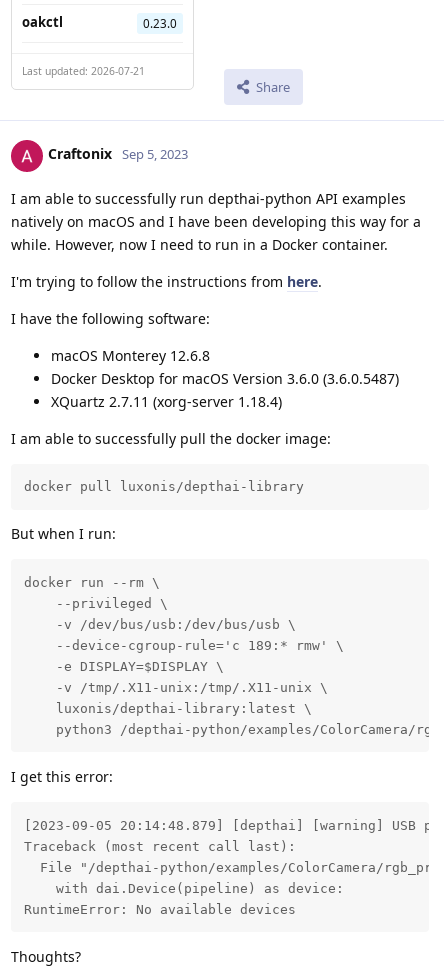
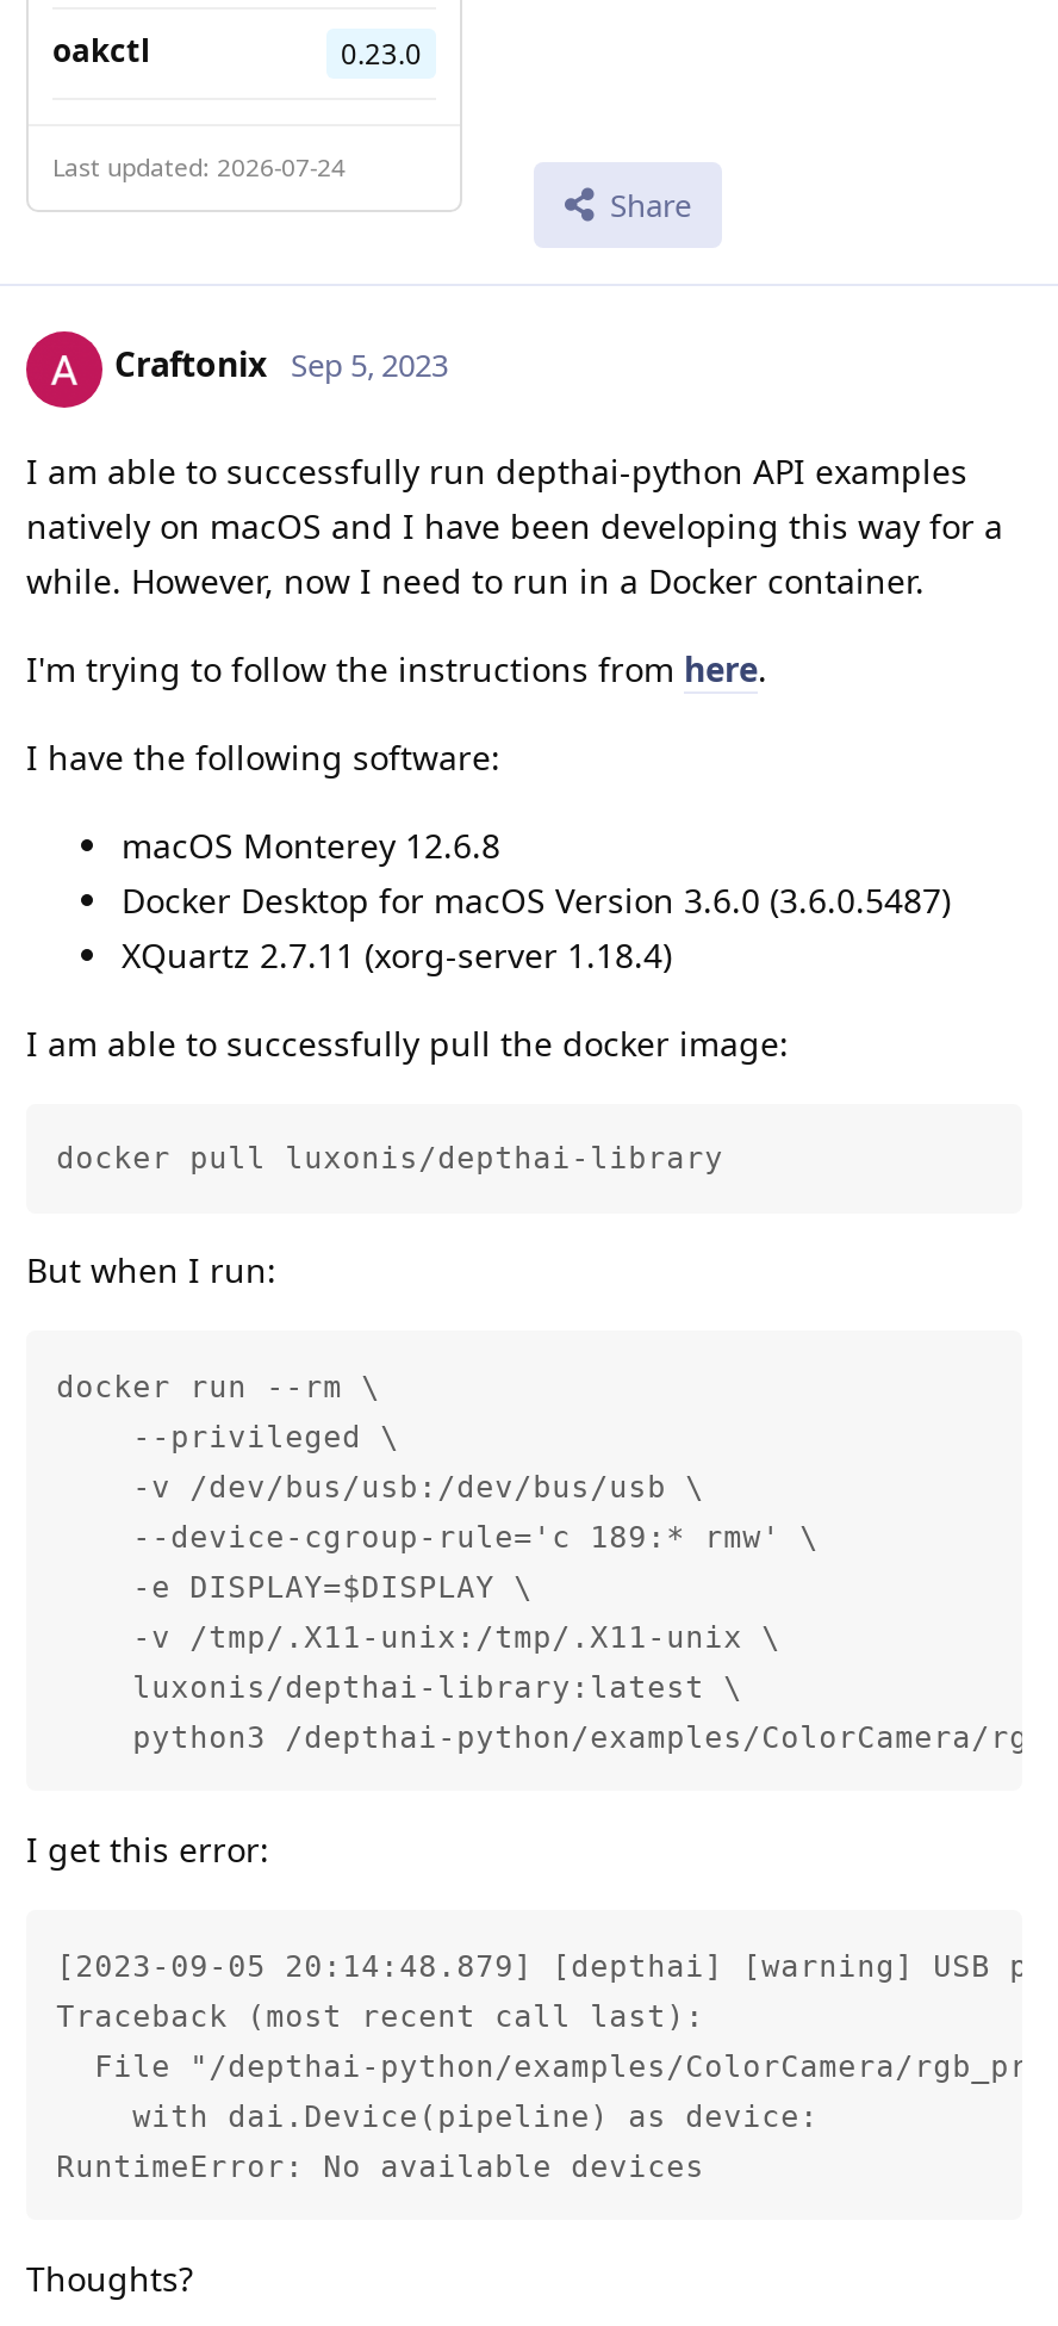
- Last updated: 2026-07-21
+ Last updated: 2026-07-24
